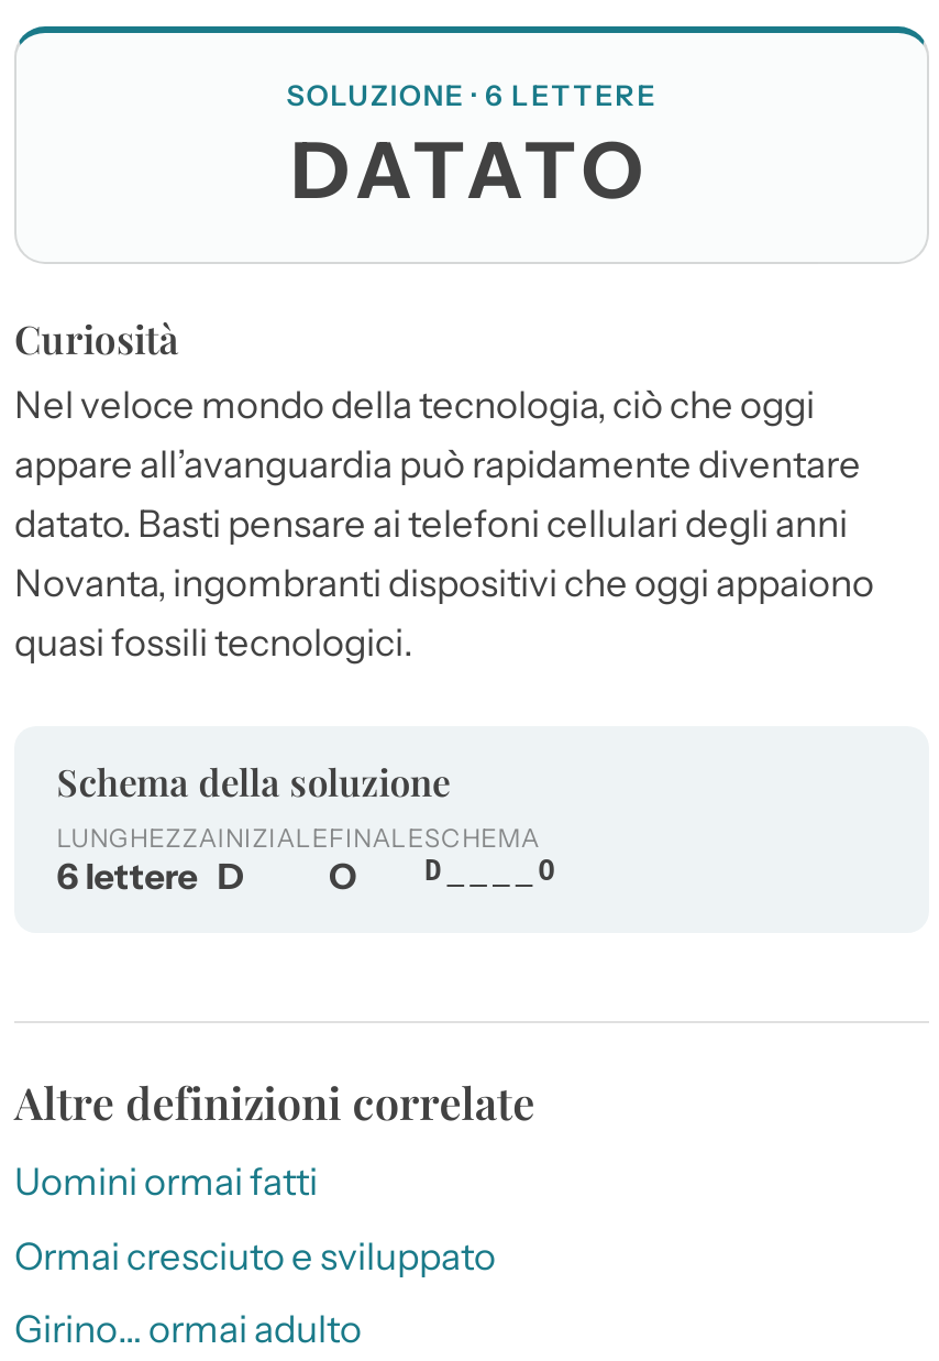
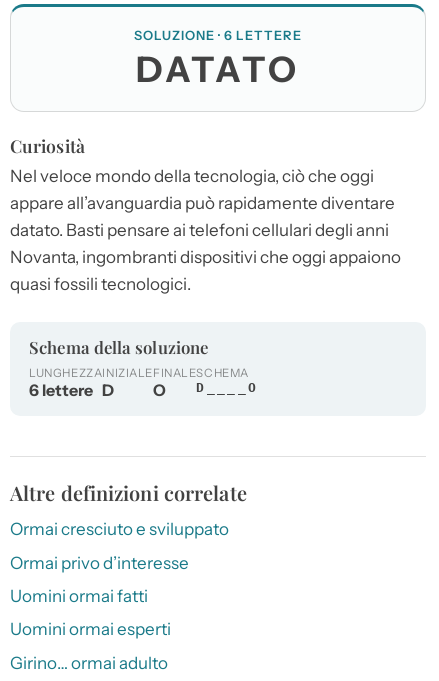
moved down: Uomini ormai fatti

moved up: Ormai cresciuto e sviluppato

+ Ormai privo d’interesse
+ Uomini ormai esperti
